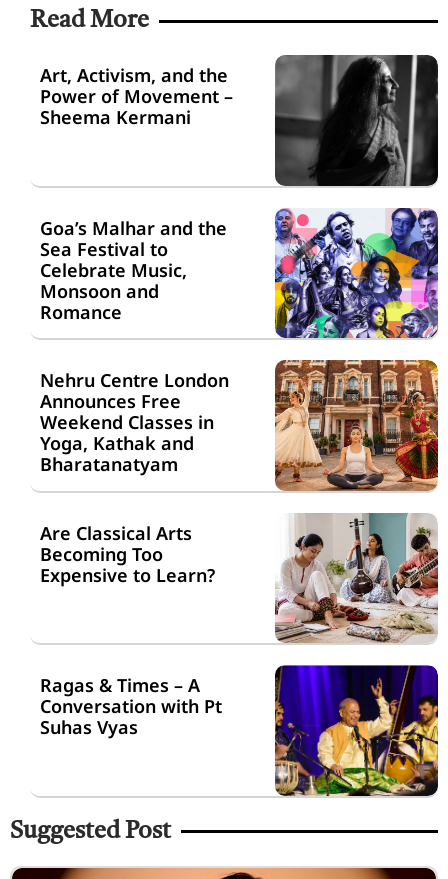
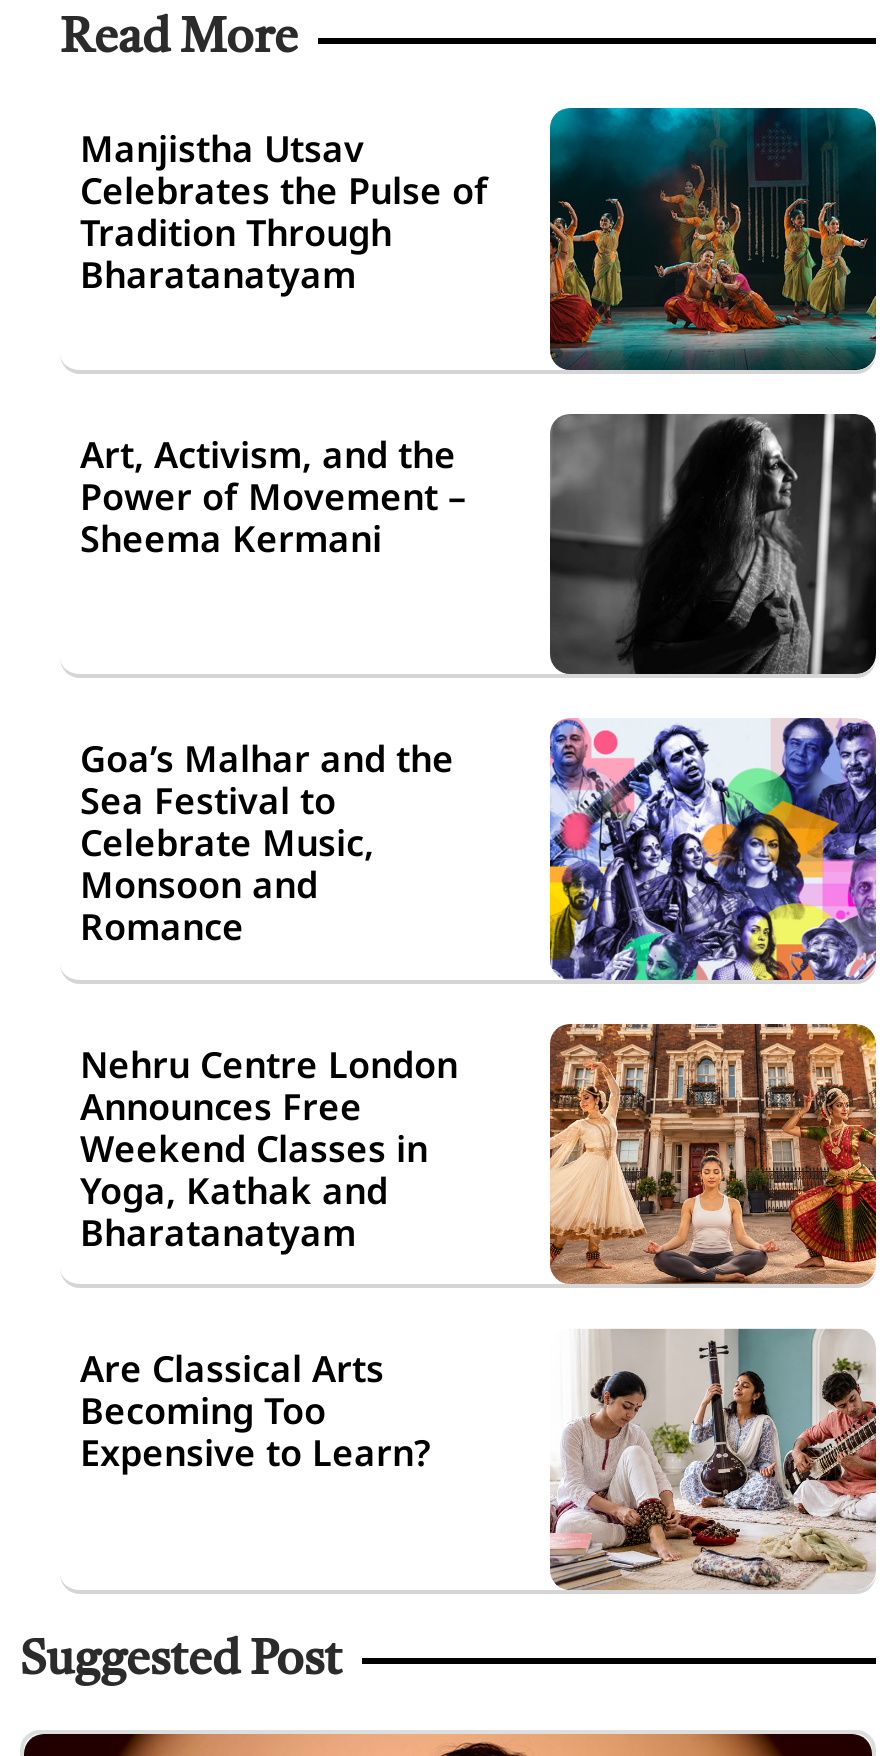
+ [image]
+ Manjistha Utsav
+ Celebrates the Pulse of
+ Tradition Through
+ Bharatanatyam

moved down: [image] | Art, Activism, and the | Power of Movement – | ... | Becoming Too | Expensive to Learn?

- [image]

- Ragas & Times – A
- Conversation with Pt
- Suhas Vyas
